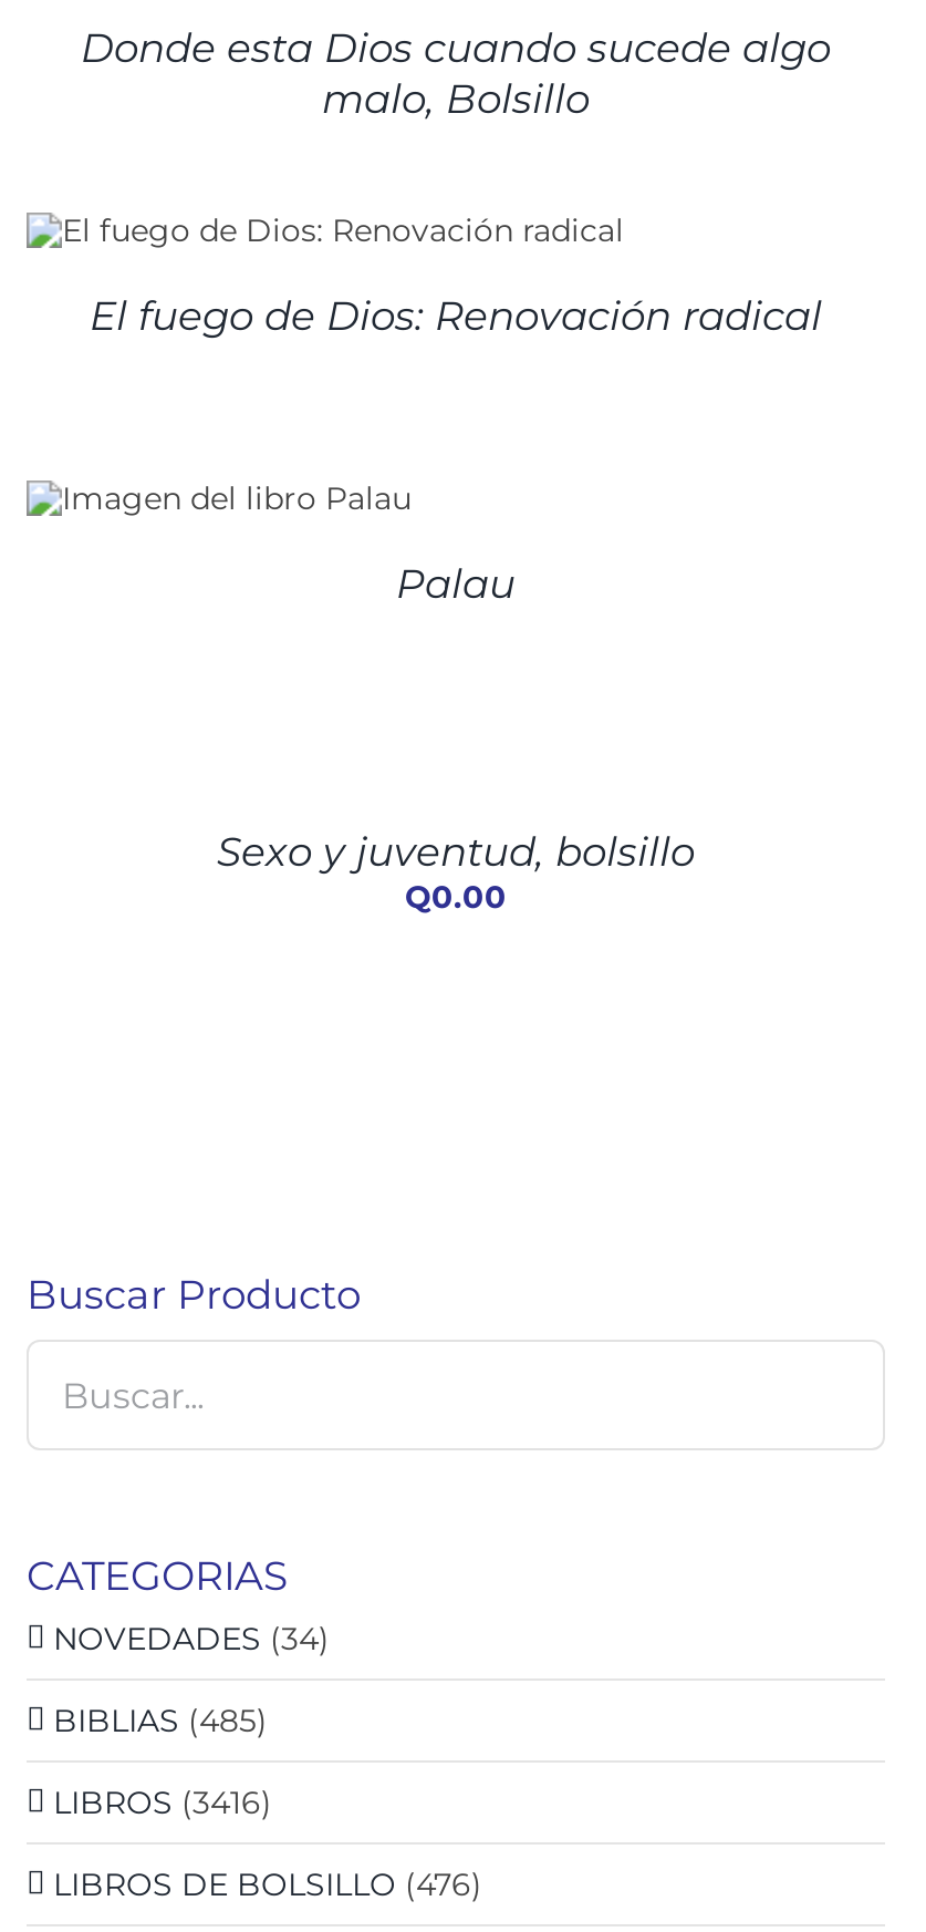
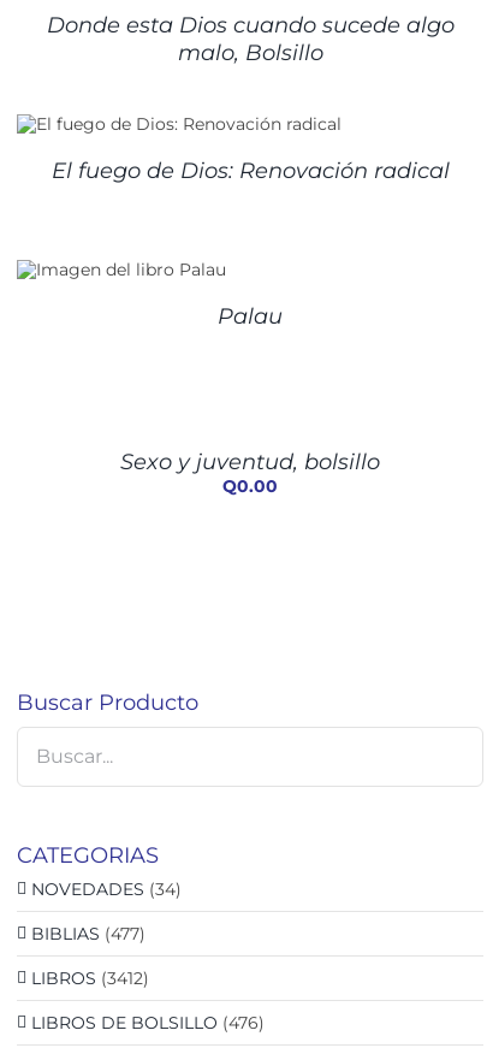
- BIBLIAS (485)
+ BIBLIAS (477)

- LIBROS (3416)
+ LIBROS (3412)
